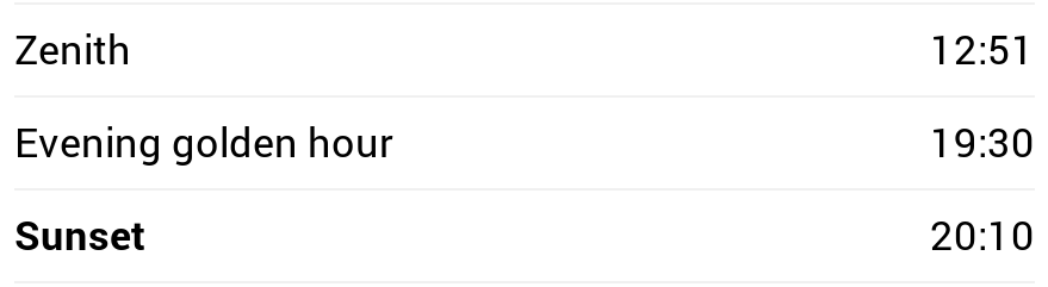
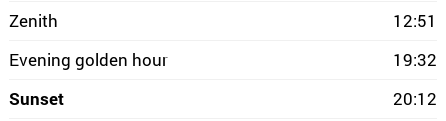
- 19:30
+ 19:32

- 20:10
+ 20:12
